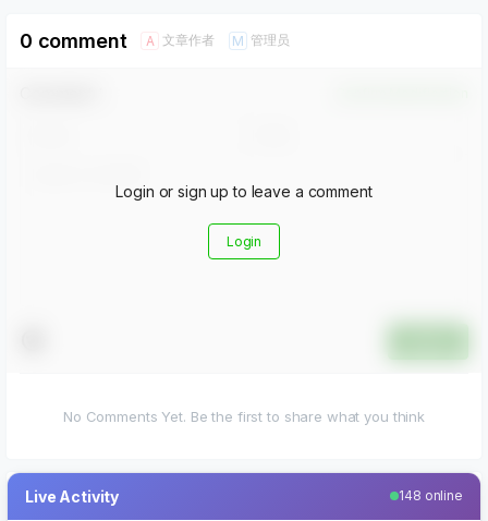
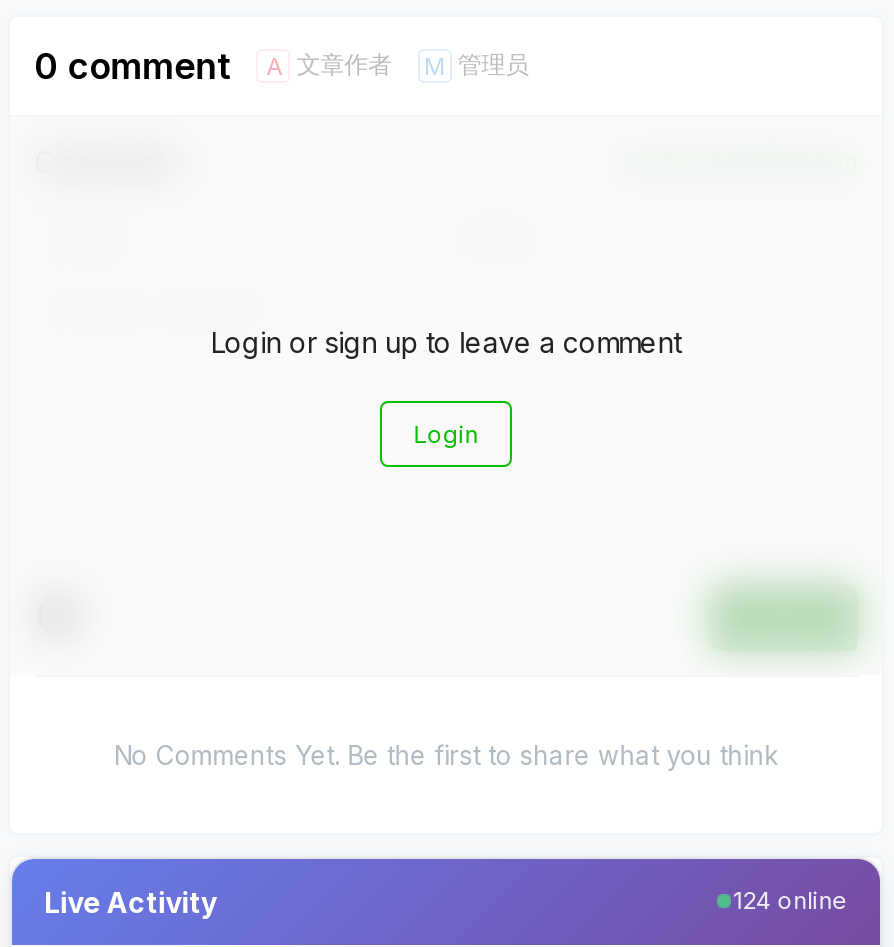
- 148 online
+ 124 online
